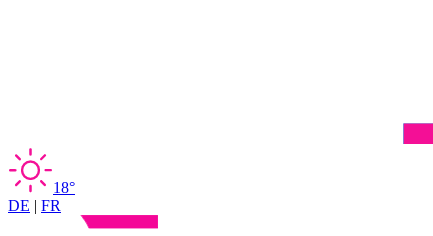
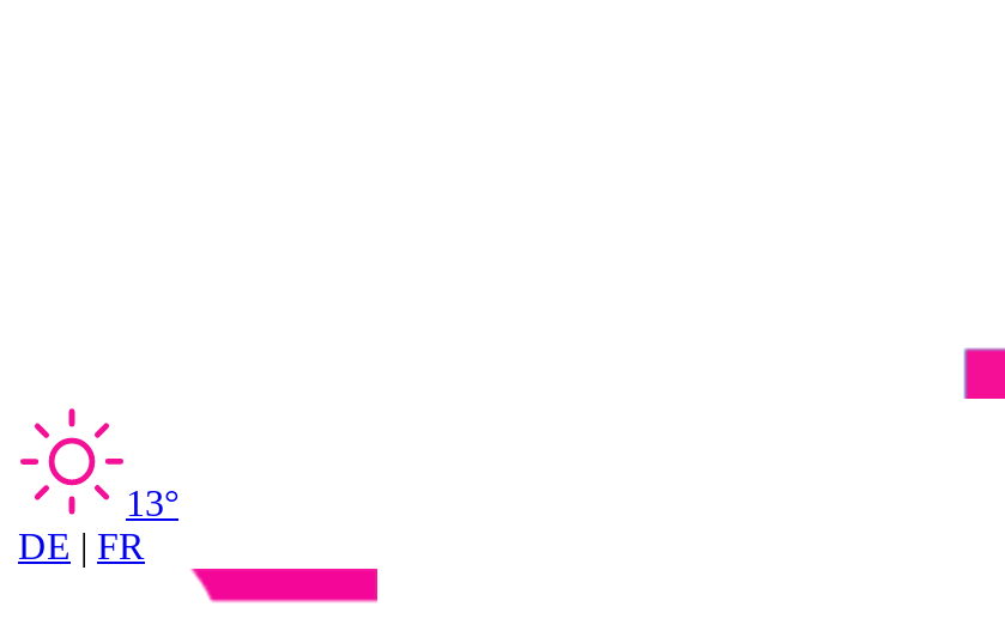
- 18°
+ 13°
